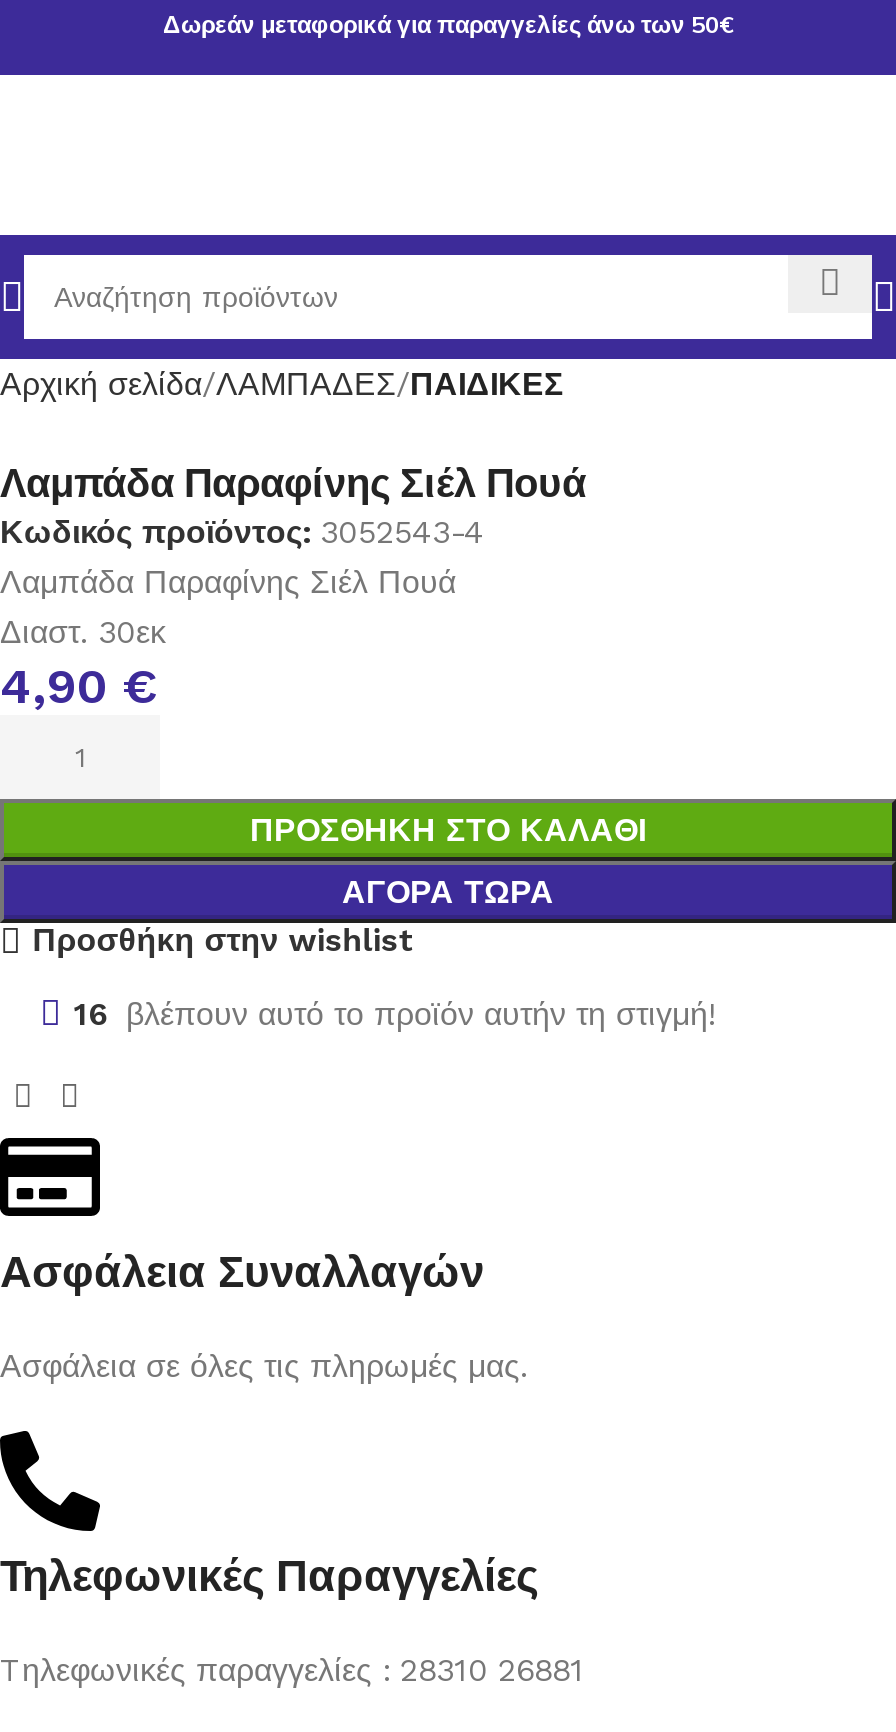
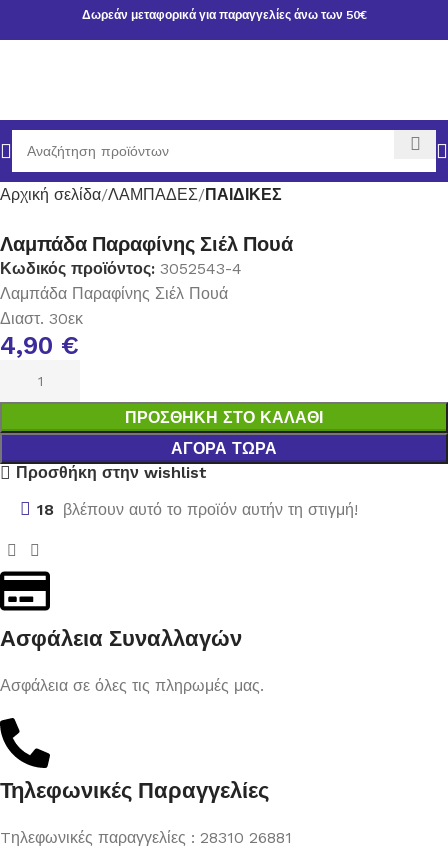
- 16 βλέπουν αυτό το προϊόν αυτήν τη στιγμή!
+ 18 βλέπουν αυτό το προϊόν αυτήν τη στιγμή!
